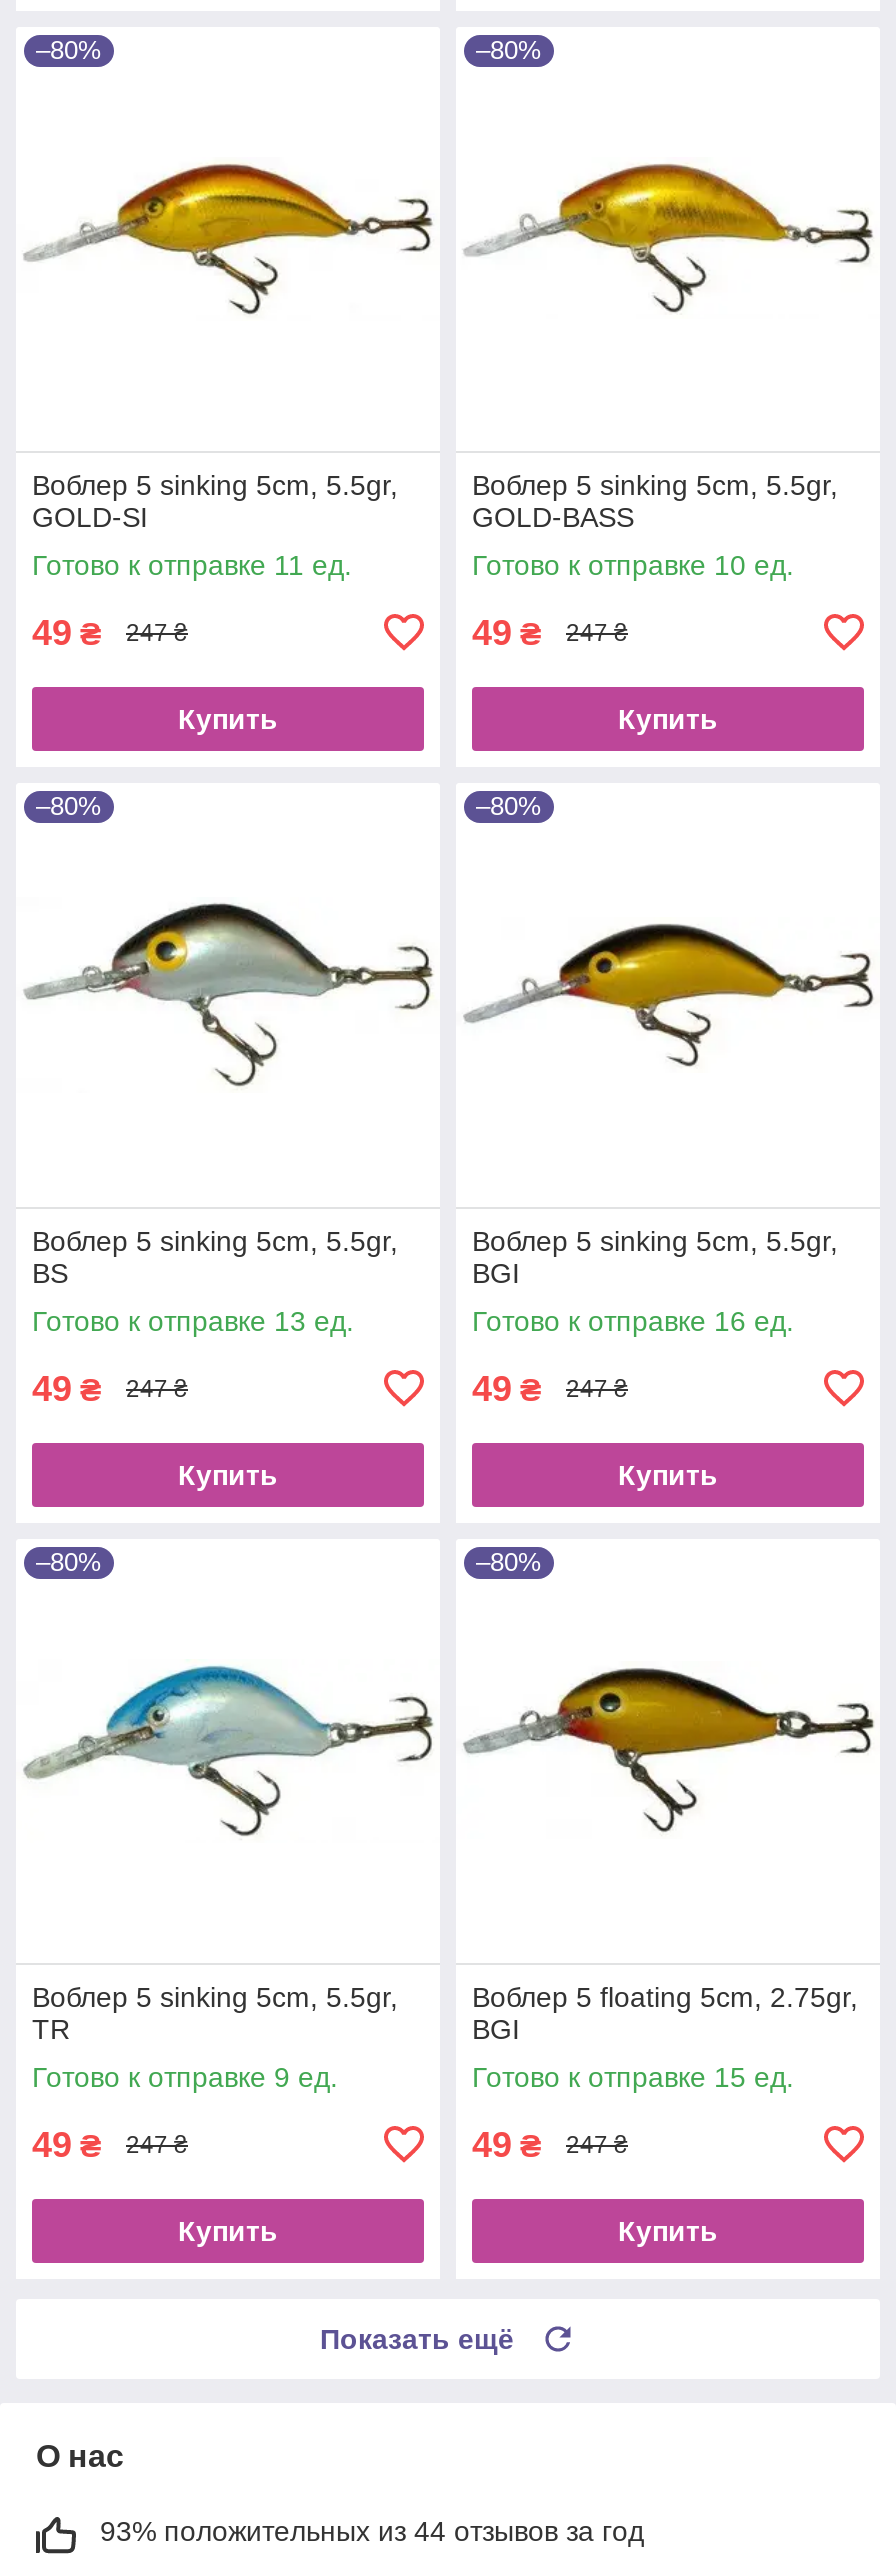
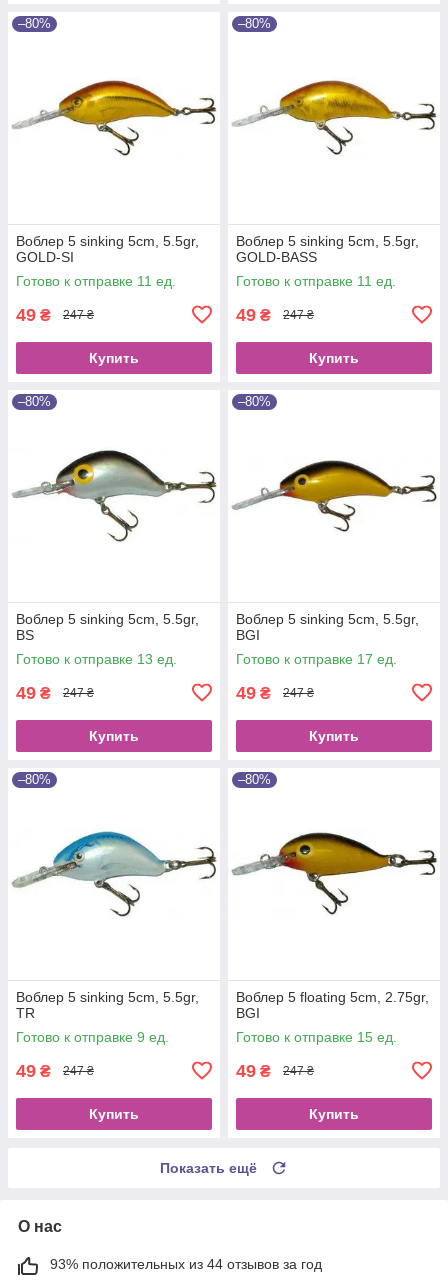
- Готово к отправке 10 ед.
+ Готово к отправке 11 ед.

- Готово к отправке 16 ед.
+ Готово к отправке 17 ед.
